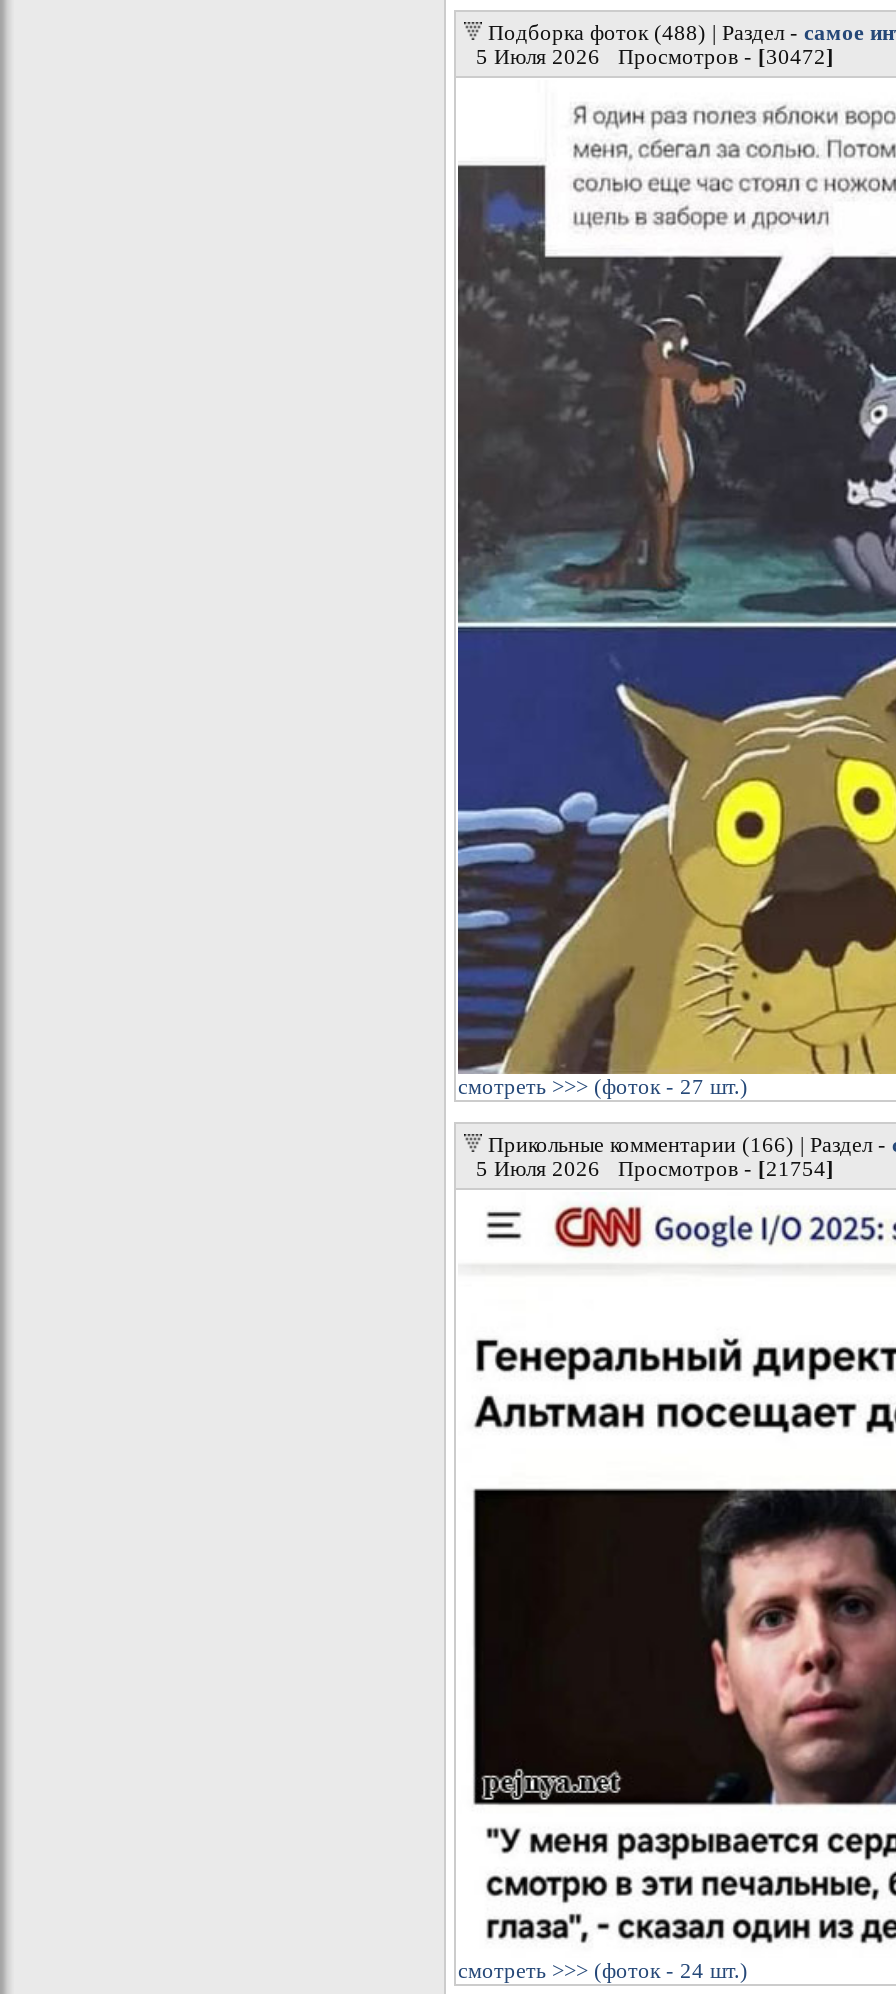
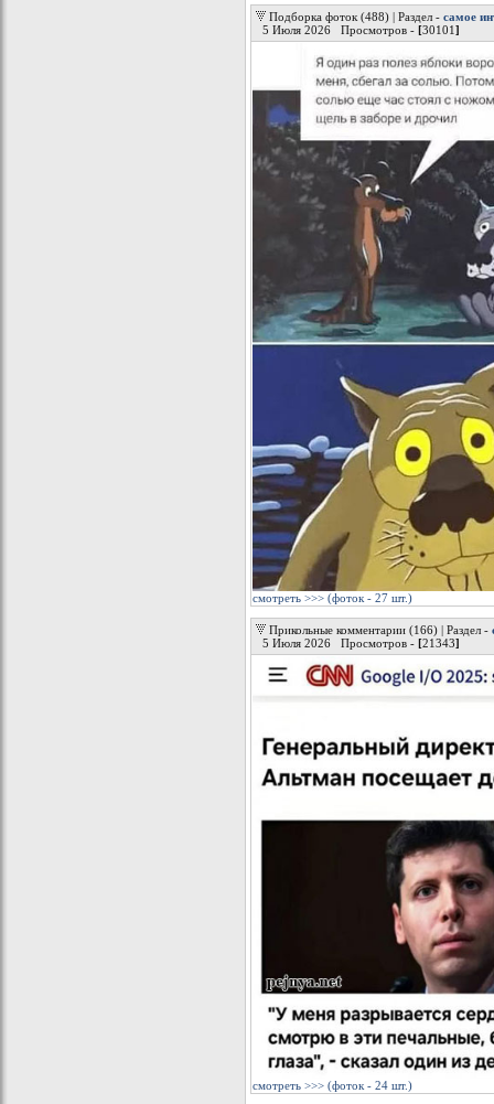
- 5 Июля 2026 Просмотров - [30472]
+ 5 Июля 2026 Просмотров - [30101]

- 5 Июля 2026 Просмотров - [21754]
+ 5 Июля 2026 Просмотров - [21343]
